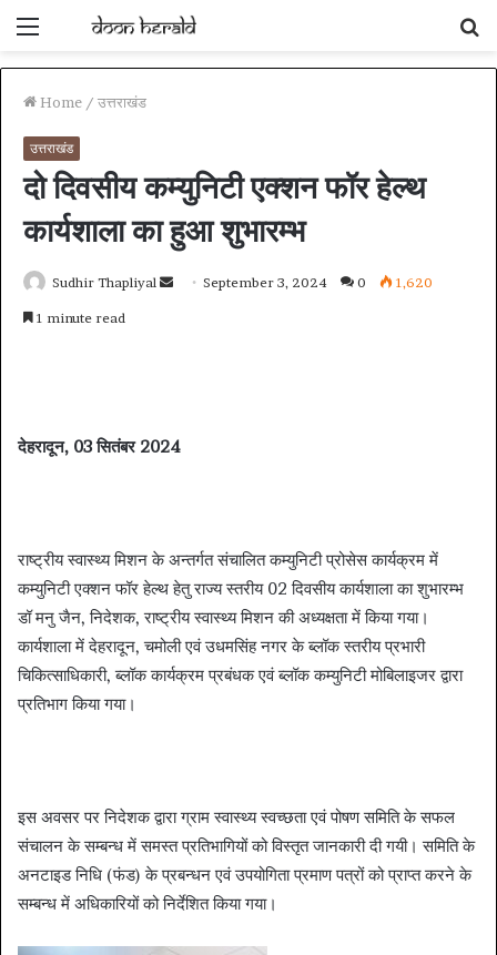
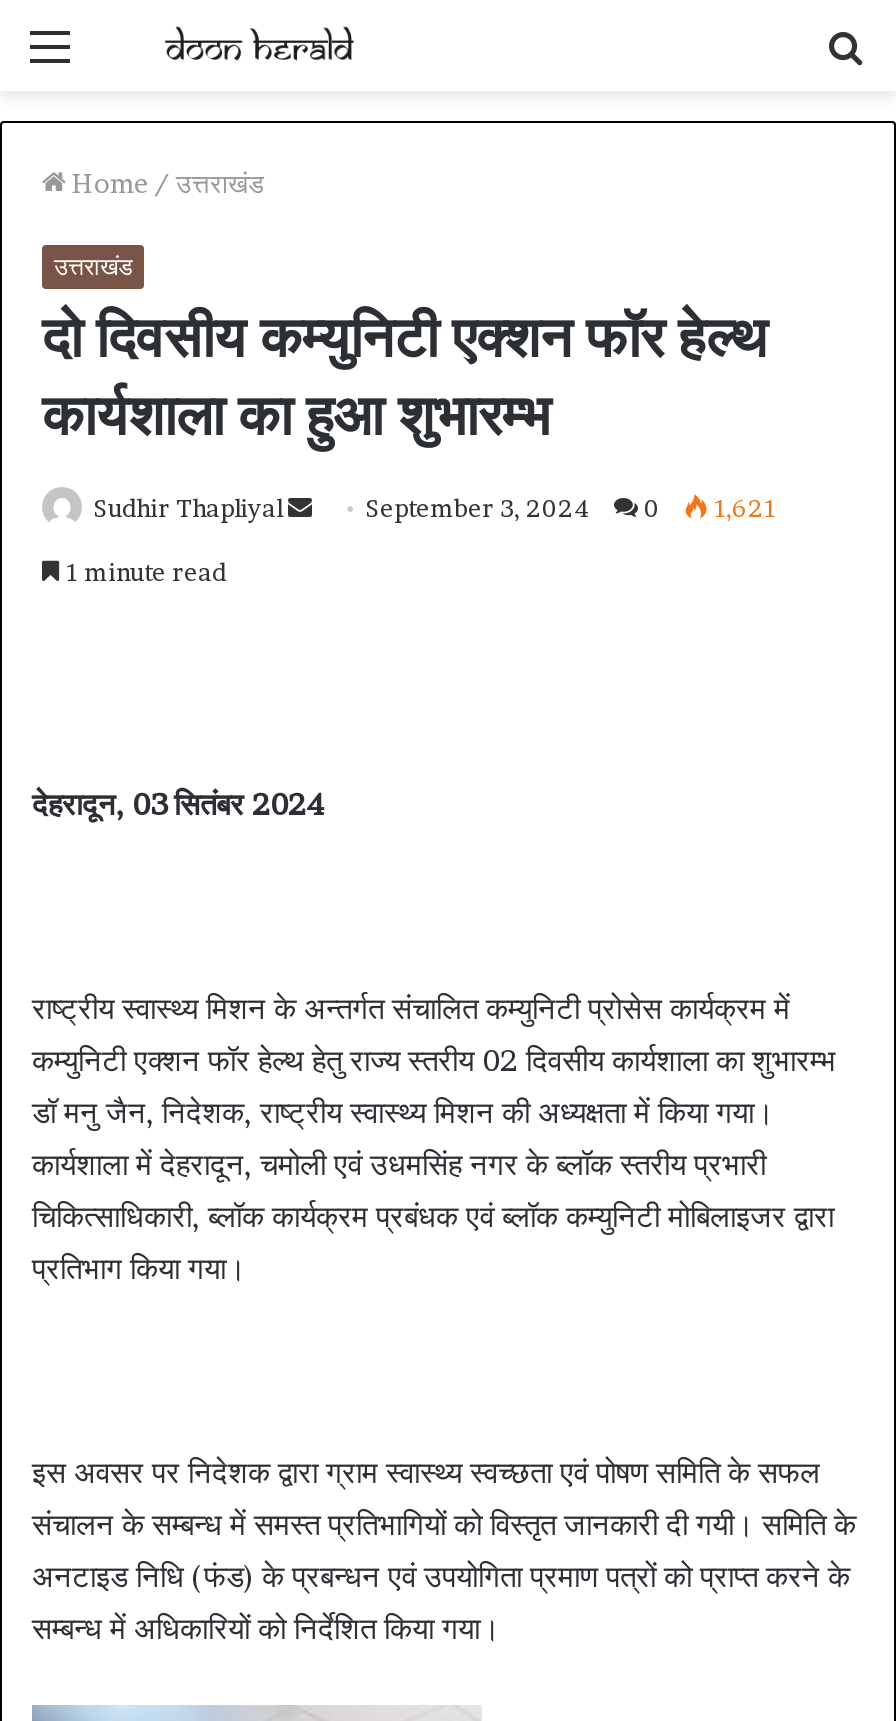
- 1,620
+ 1,621
